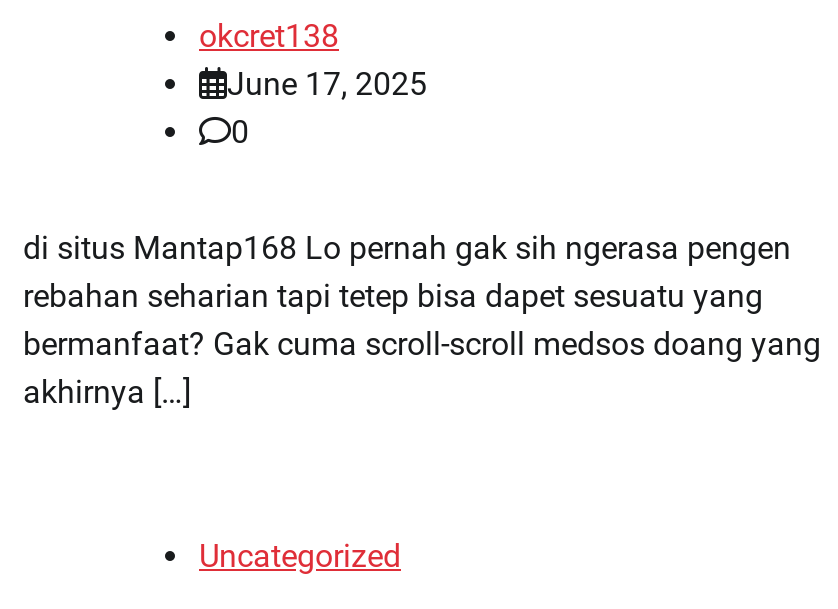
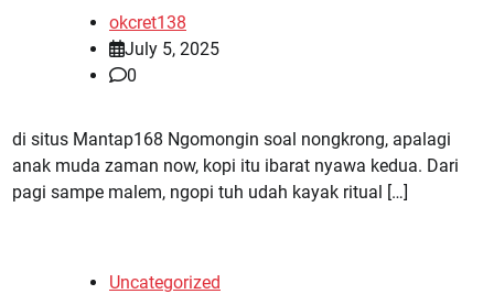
- June 17, 2025
+ July 5, 2025

- di situs Mantap168 Lo pernah gak sih ngerasa pengen
- rebahan seharian tapi tetep bisa dapet sesuatu yang
- bermanfaat? Gak cuma scroll-scroll medsos doang yang
- akhirnya […]
+ di situs Mantap168 Ngomongin soal nongkrong, apalagi
+ anak muda zaman now, kopi itu ibarat nyawa kedua. Dari
+ pagi sampe malem, ngopi tuh udah kayak ritual […]
